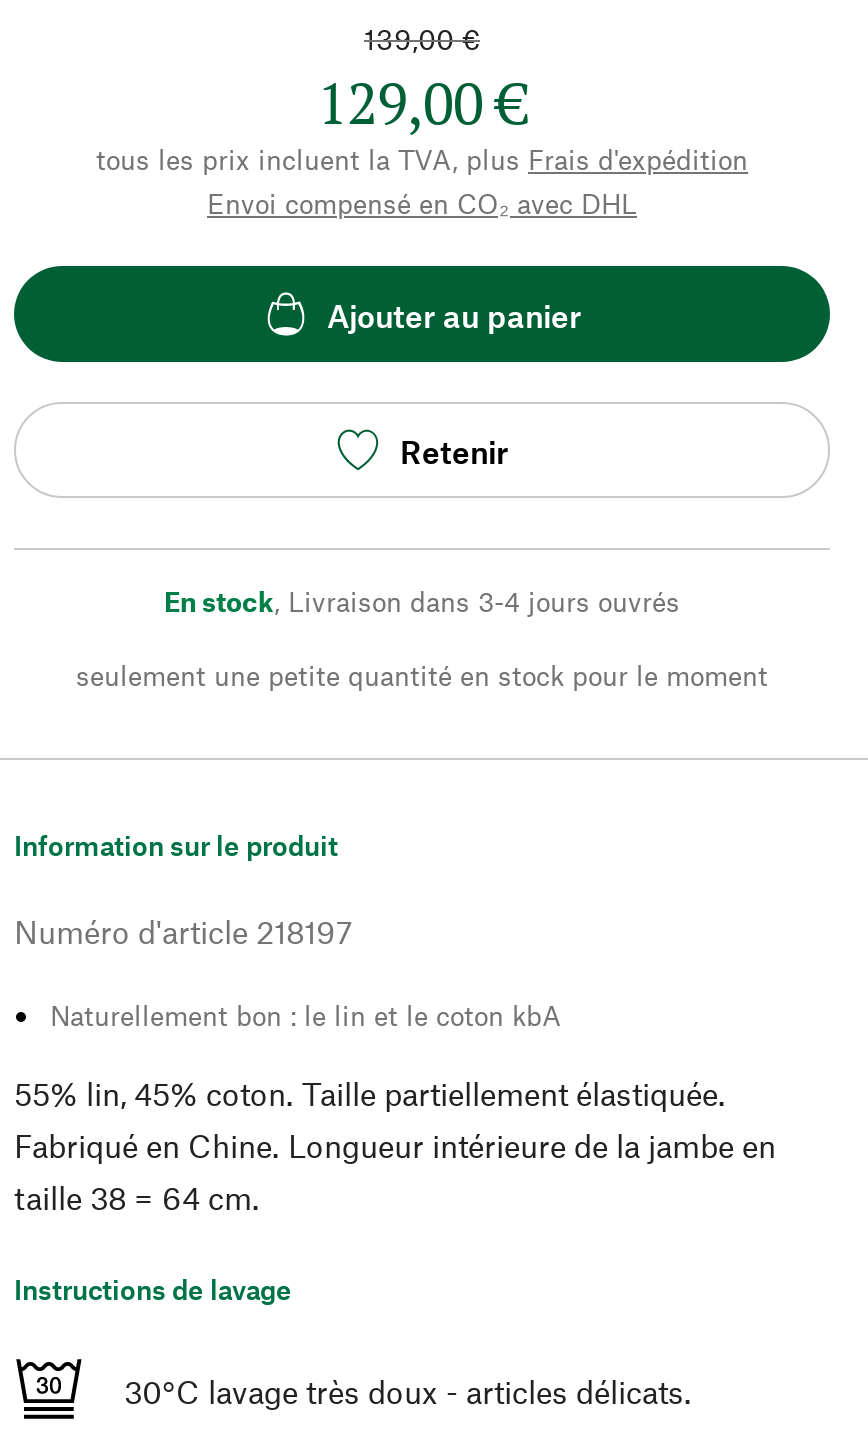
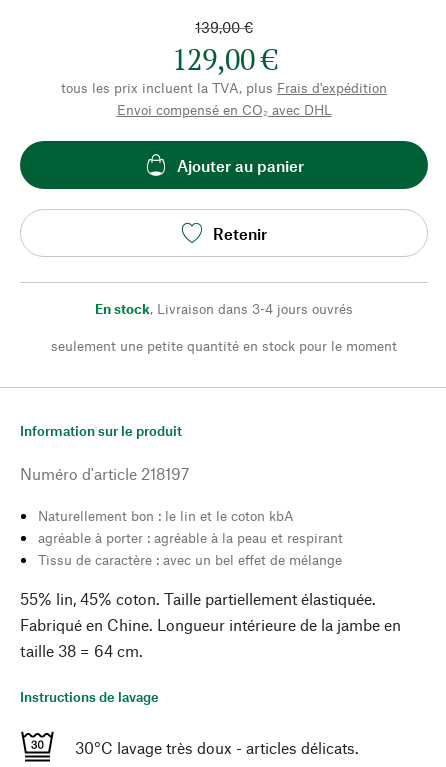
+ agréable à porter : agréable à la peau et respirant
+ Tissu de caractère : avec un bel effet de mélange
